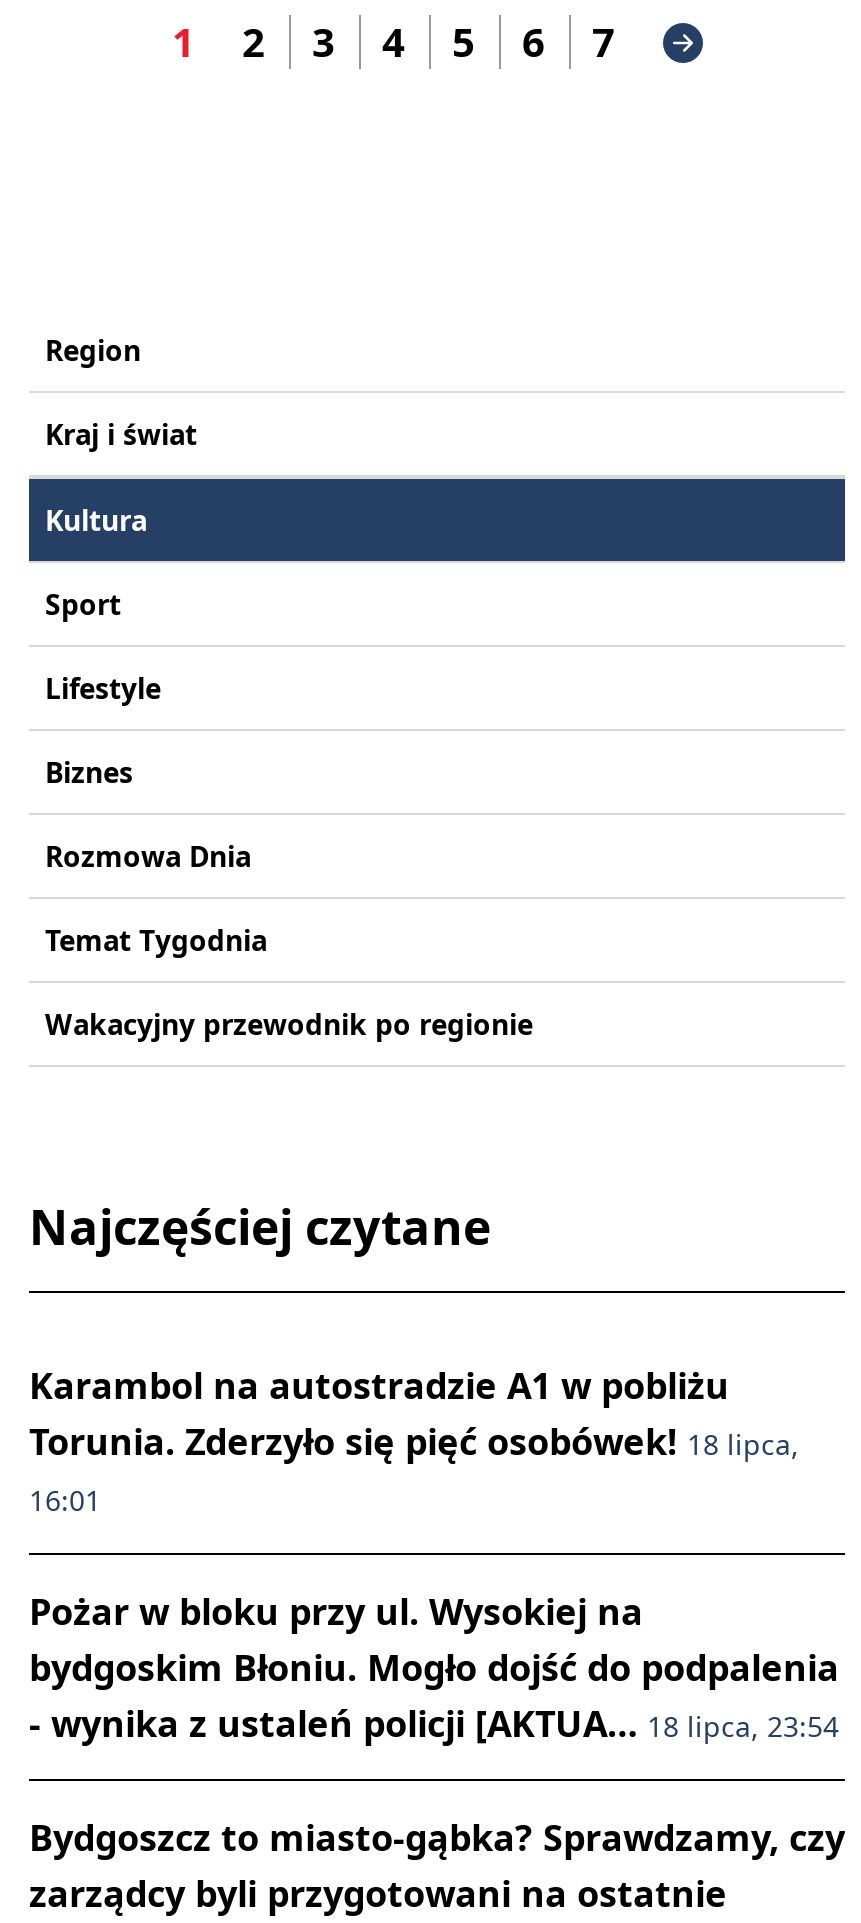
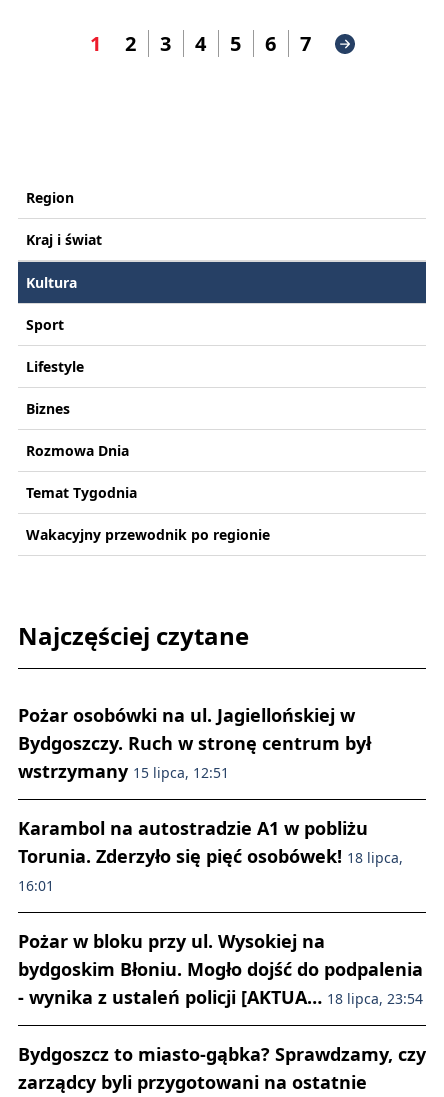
+ Pożar osobówki na ul. Jagiellońskiej w
+ Bydgoszczy. Ruch w stronę centrum był
+ wstrzymany 15 lipca, 12:51
